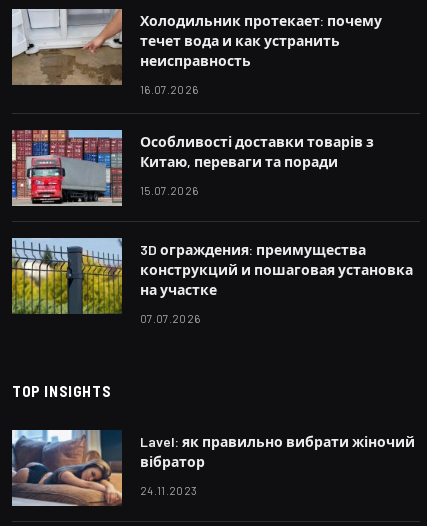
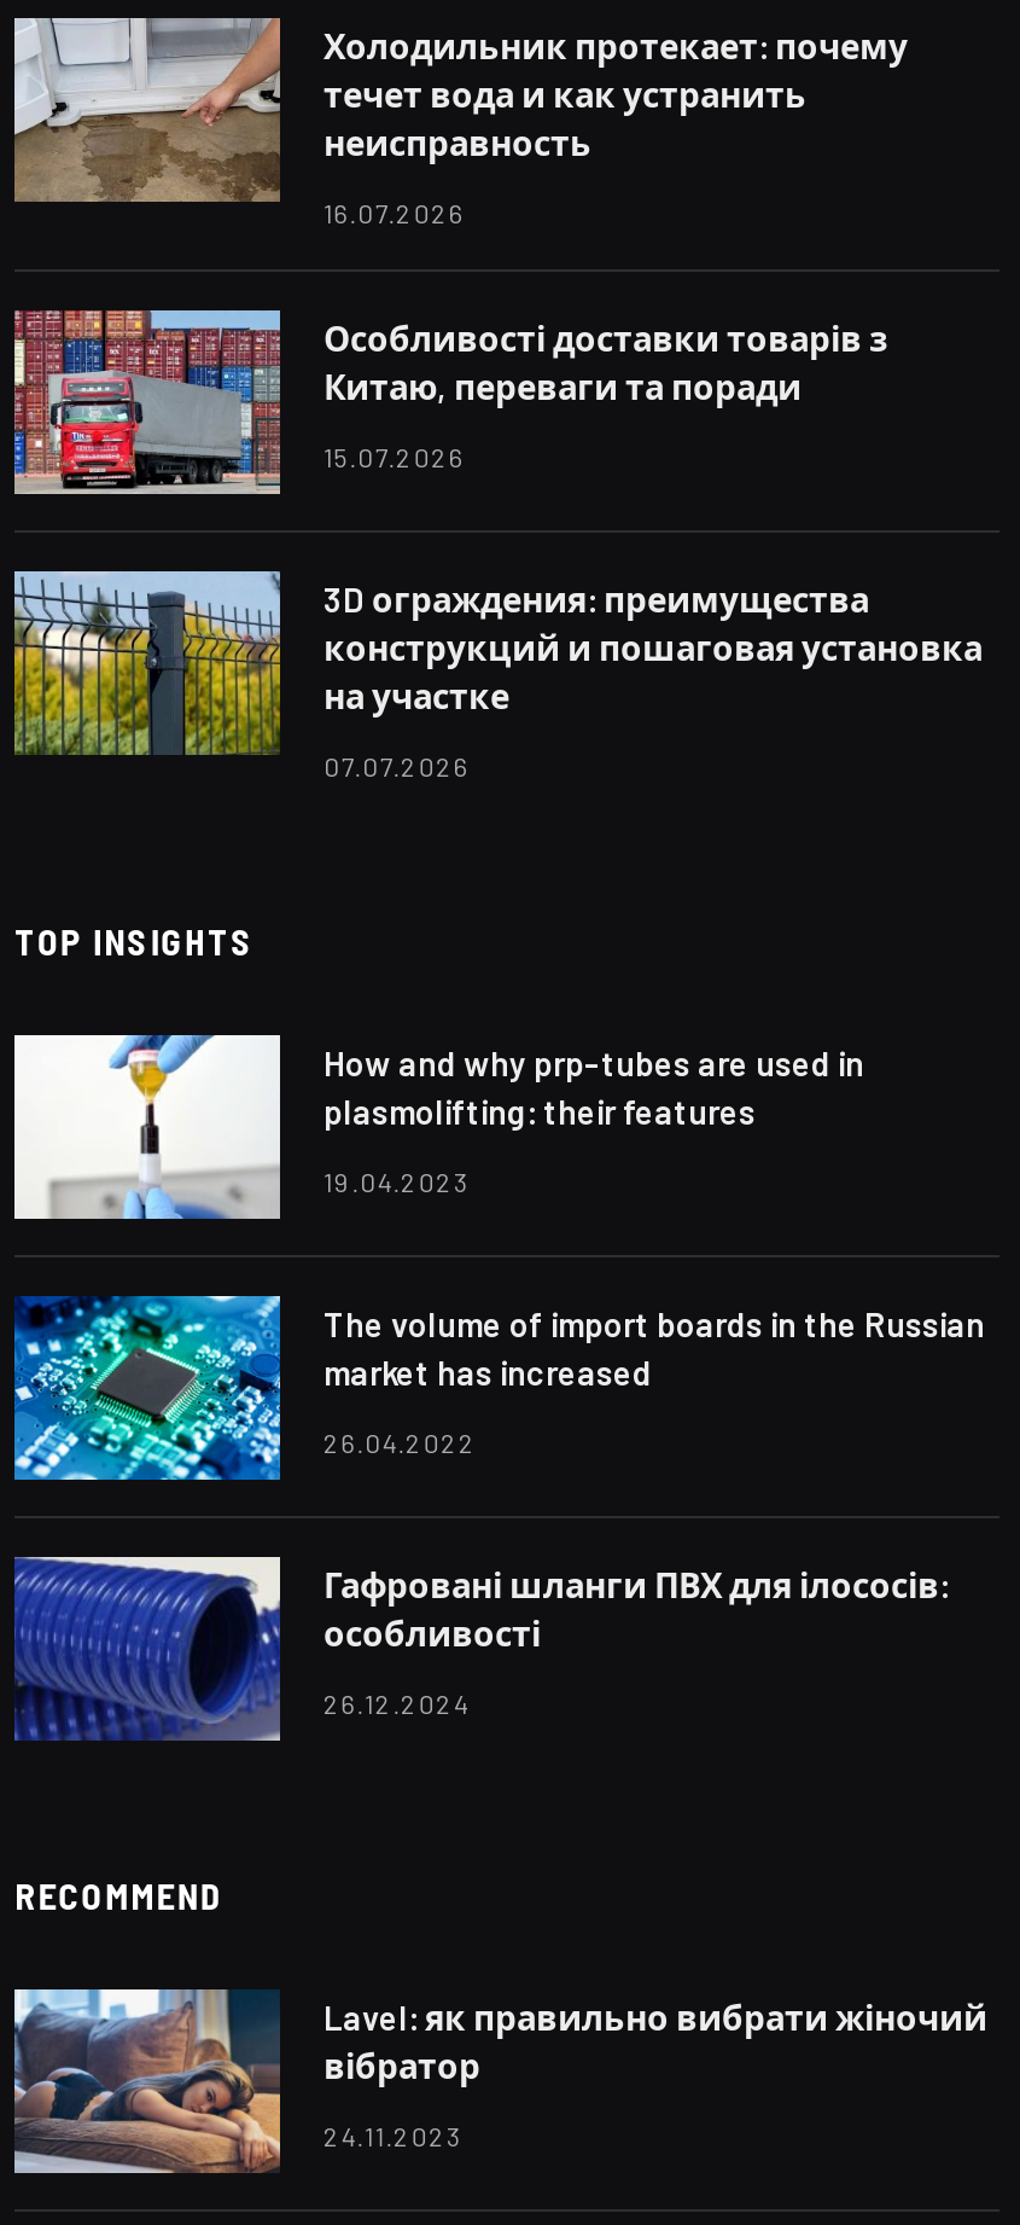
+ [image]
+ How and why prp-tubes are used in
+ plasmolifting: their features
+ 19.04.2023

+ [image]
+ The volume of import boards in the Russian
+ market has increased
+ 26.04.2022

+ [image]
+ Гафровані шланги ПВХ для ілососів:
+ особливості
+ 26.12.2024

+ RECOMMEND
